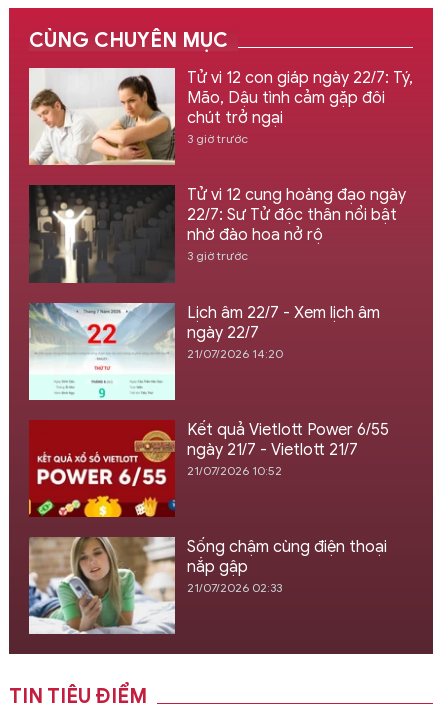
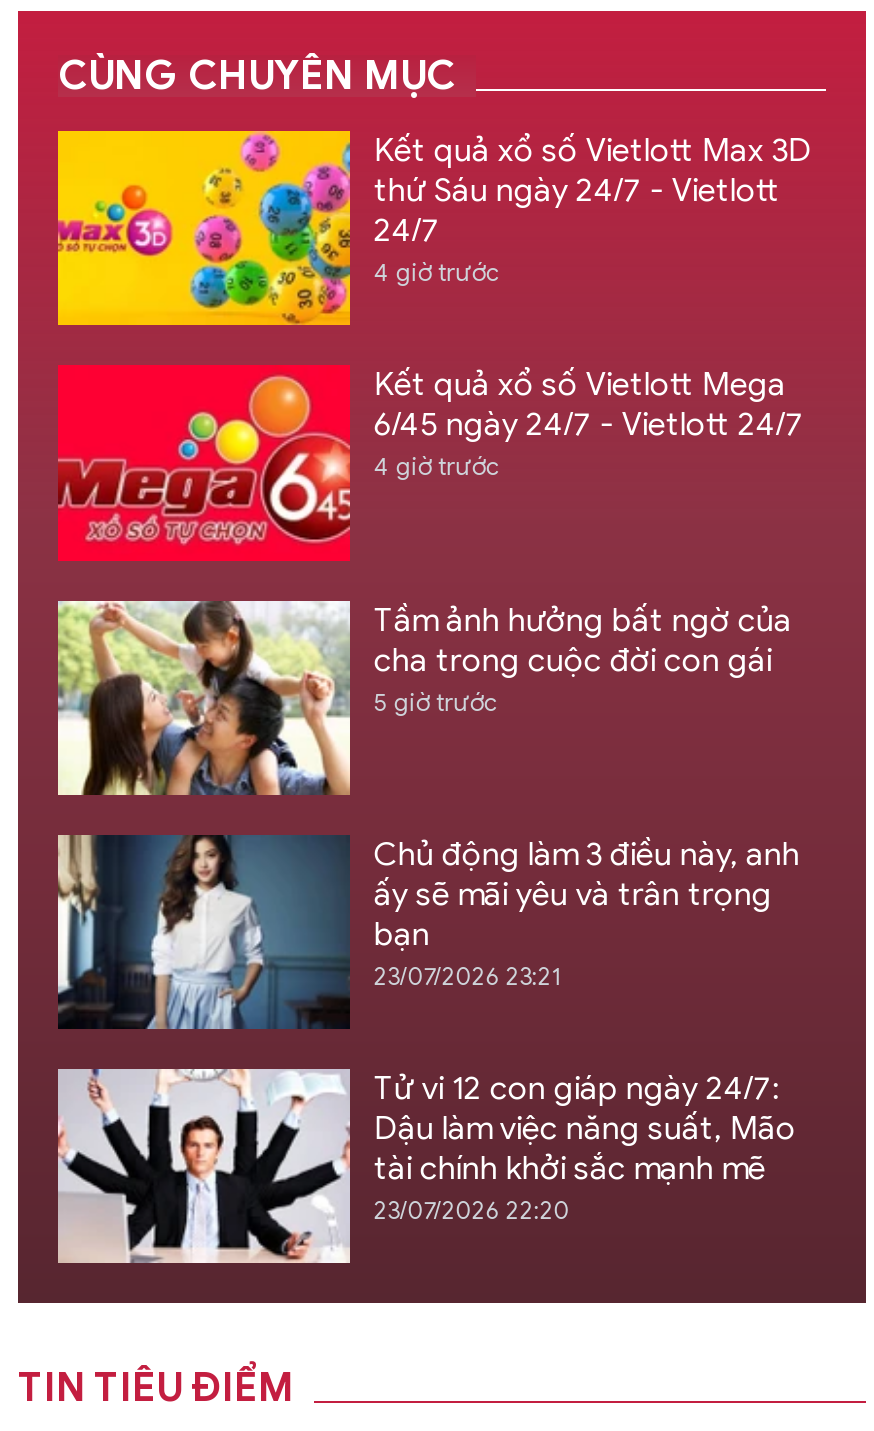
- [image]
- Tử vi 12 con giáp ngày 22/7: Tý,
- Mão, Dậu tình cảm gặp đôi
- chút trở ngại
- 3 giờ trước
+ [image]
+ Kết quả xổ số Vietlott Max 3D
+ thứ Sáu ngày 24/7 - Vietlott
+ 24/7
+ 4 giờ trước

- [image]
- Tử vi 12 cung hoàng đạo ngày
- 22/7: Sư Tử độc thân nổi bật
- nhờ đào hoa nở rộ
- 3 giờ trước
+ [image]
+ Kết quả xổ số Vietlott Mega
+ 6/45 ngày 24/7 - Vietlott 24/7
+ 4 giờ trước

- [image]
- Lịch âm 22/7 - Xem lịch âm
- ngày 22/7
- 21/07/2026 14:20
+ [image]
+ Tầm ảnh hưởng bất ngờ của
+ cha trong cuộc đời con gái
+ 5 giờ trước

- [image]
- Kết quả Vietlott Power 6/55
- ngày 21/7 - Vietlott 21/7
- 21/07/2026 10:52
+ [image]
+ Chủ động làm 3 điều này, anh
+ ấy sẽ mãi yêu và trân trọng
+ bạn
+ 23/07/2026 23:21

- [image]
- Sống chậm cùng điện thoại
- nắp gập
- 21/07/2026 02:33
+ [image]
+ Tử vi 12 con giáp ngày 24/7:
+ Dậu làm việc năng suất, Mão
+ tài chính khởi sắc mạnh mẽ
+ 23/07/2026 22:20
